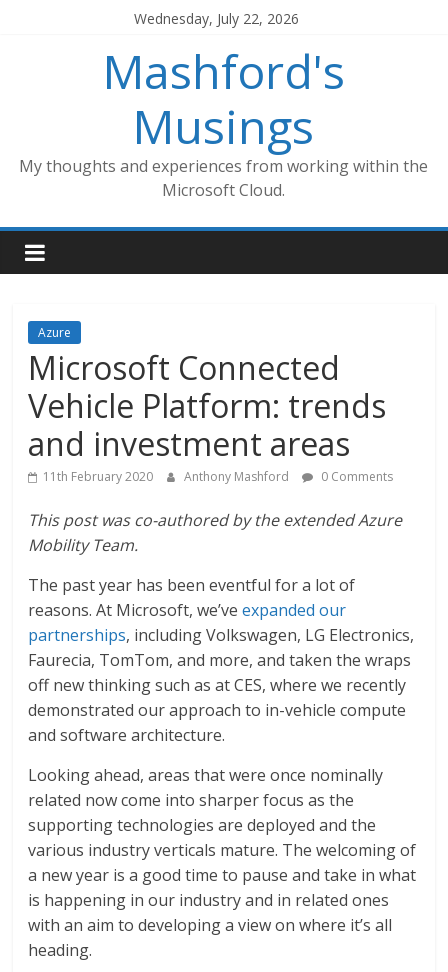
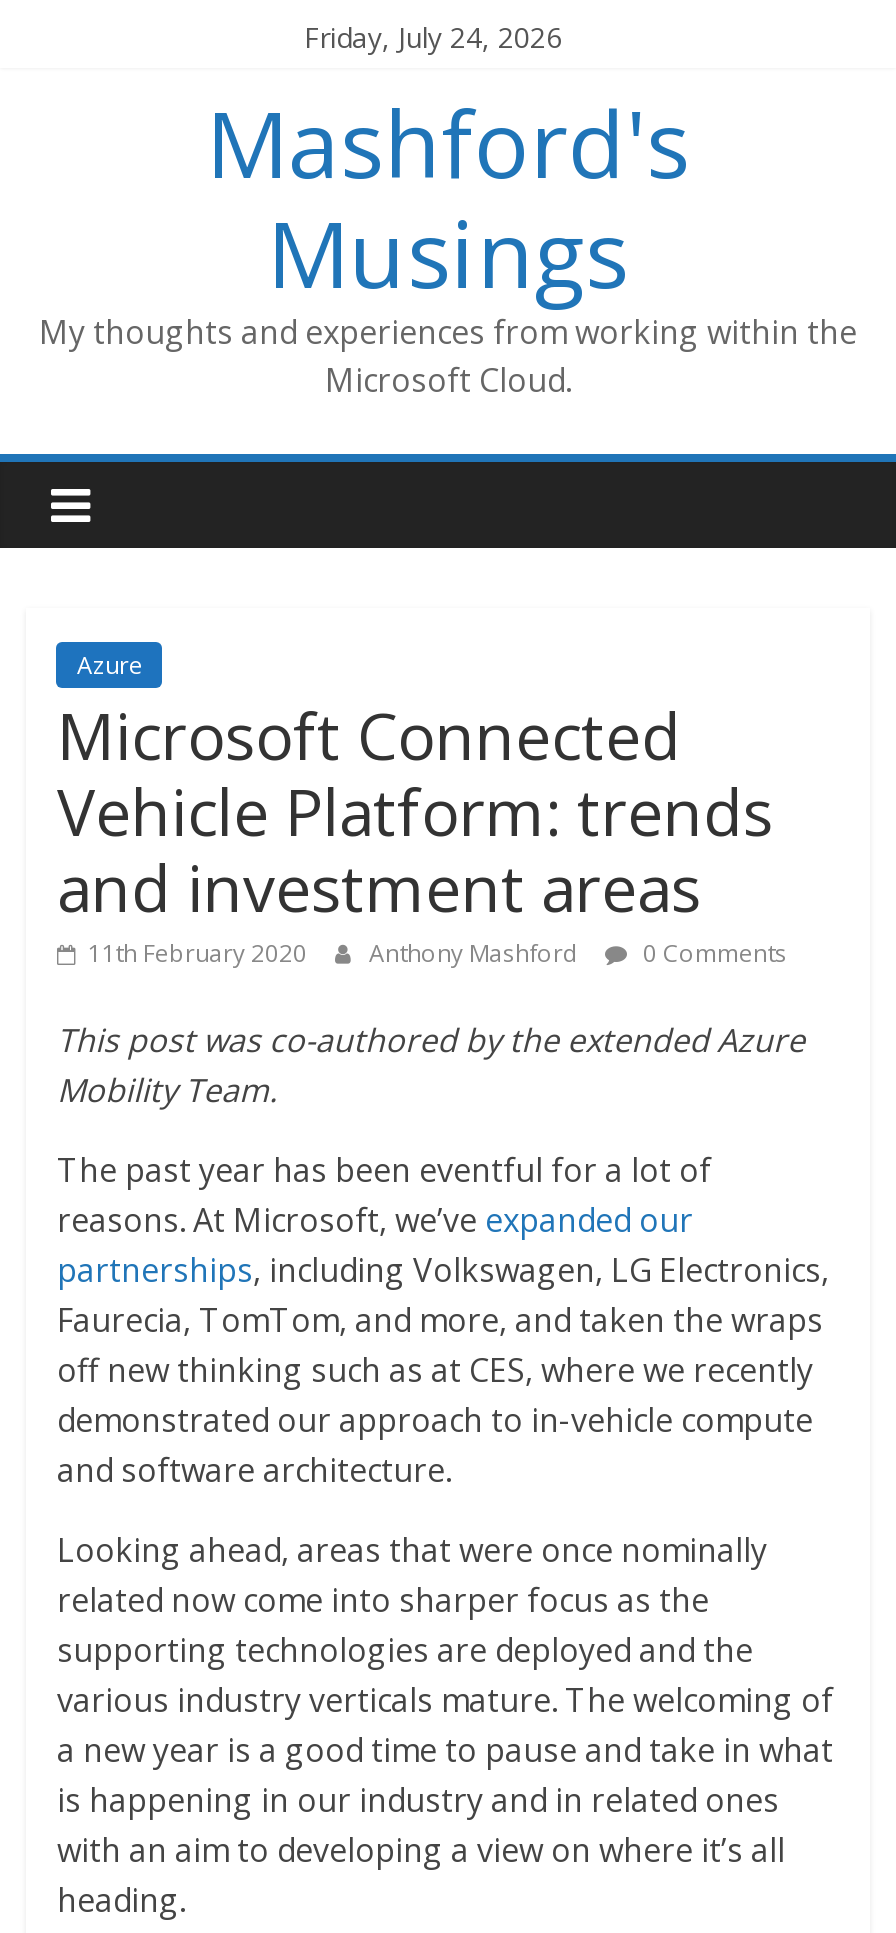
- Wednesday, July 22, 2026
+ Friday, July 24, 2026
